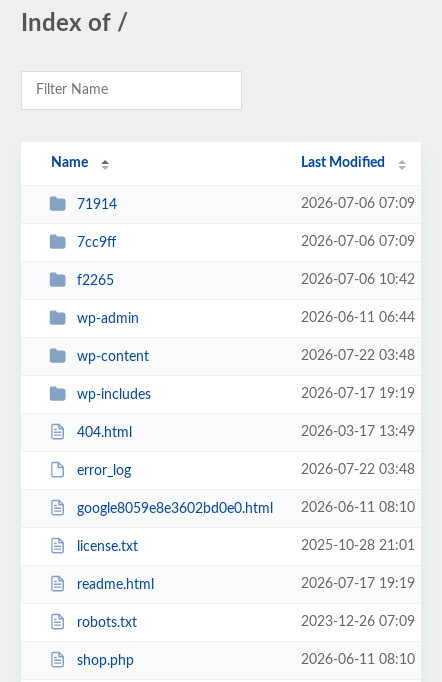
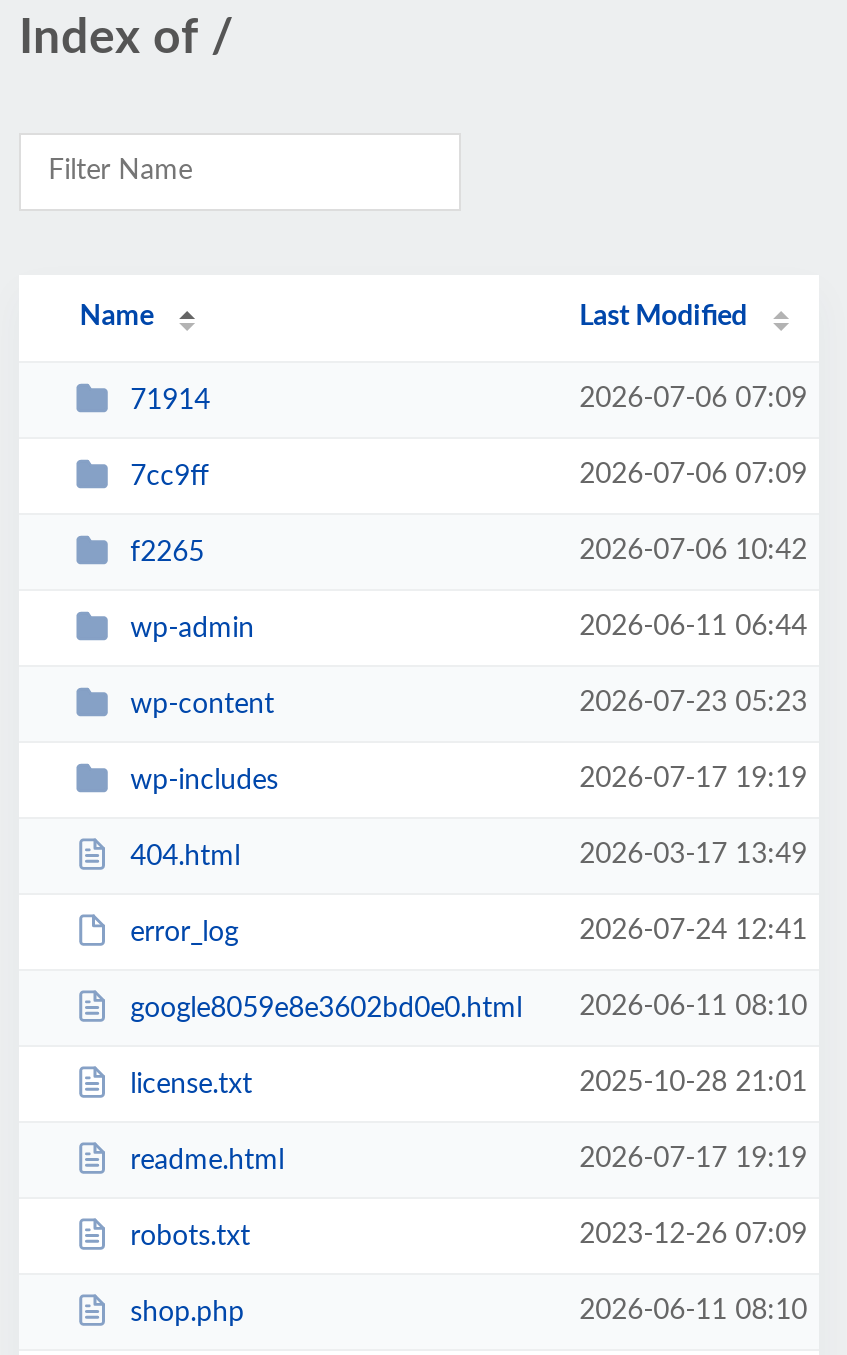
- 2026-07-22 03:48
+ 2026-07-23 05:23

- 2026-07-22 03:48
+ 2026-07-24 12:41
